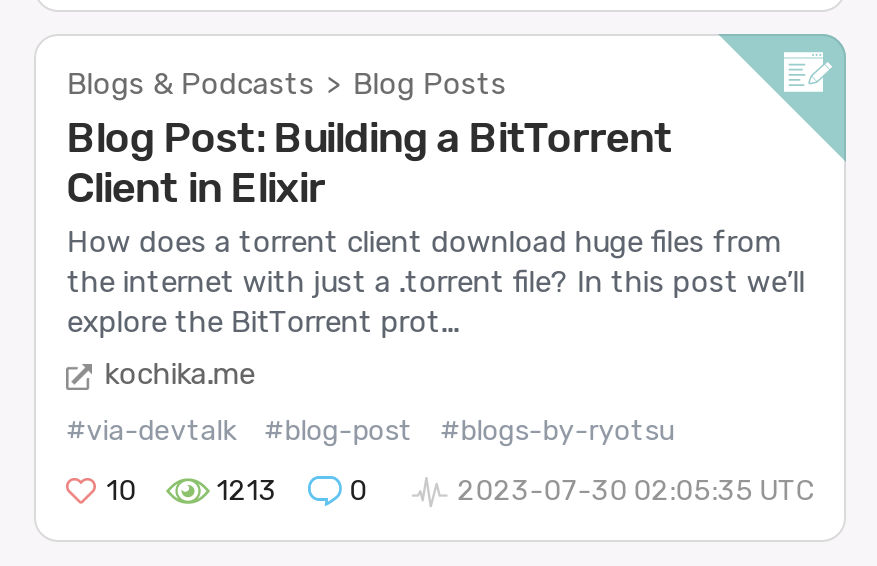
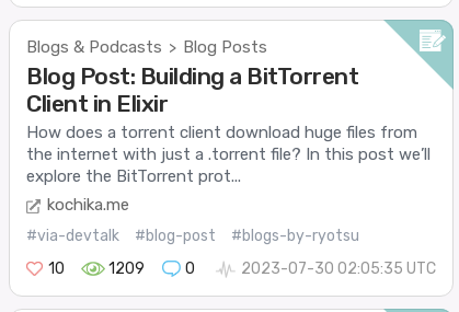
- 1213
+ 1209
